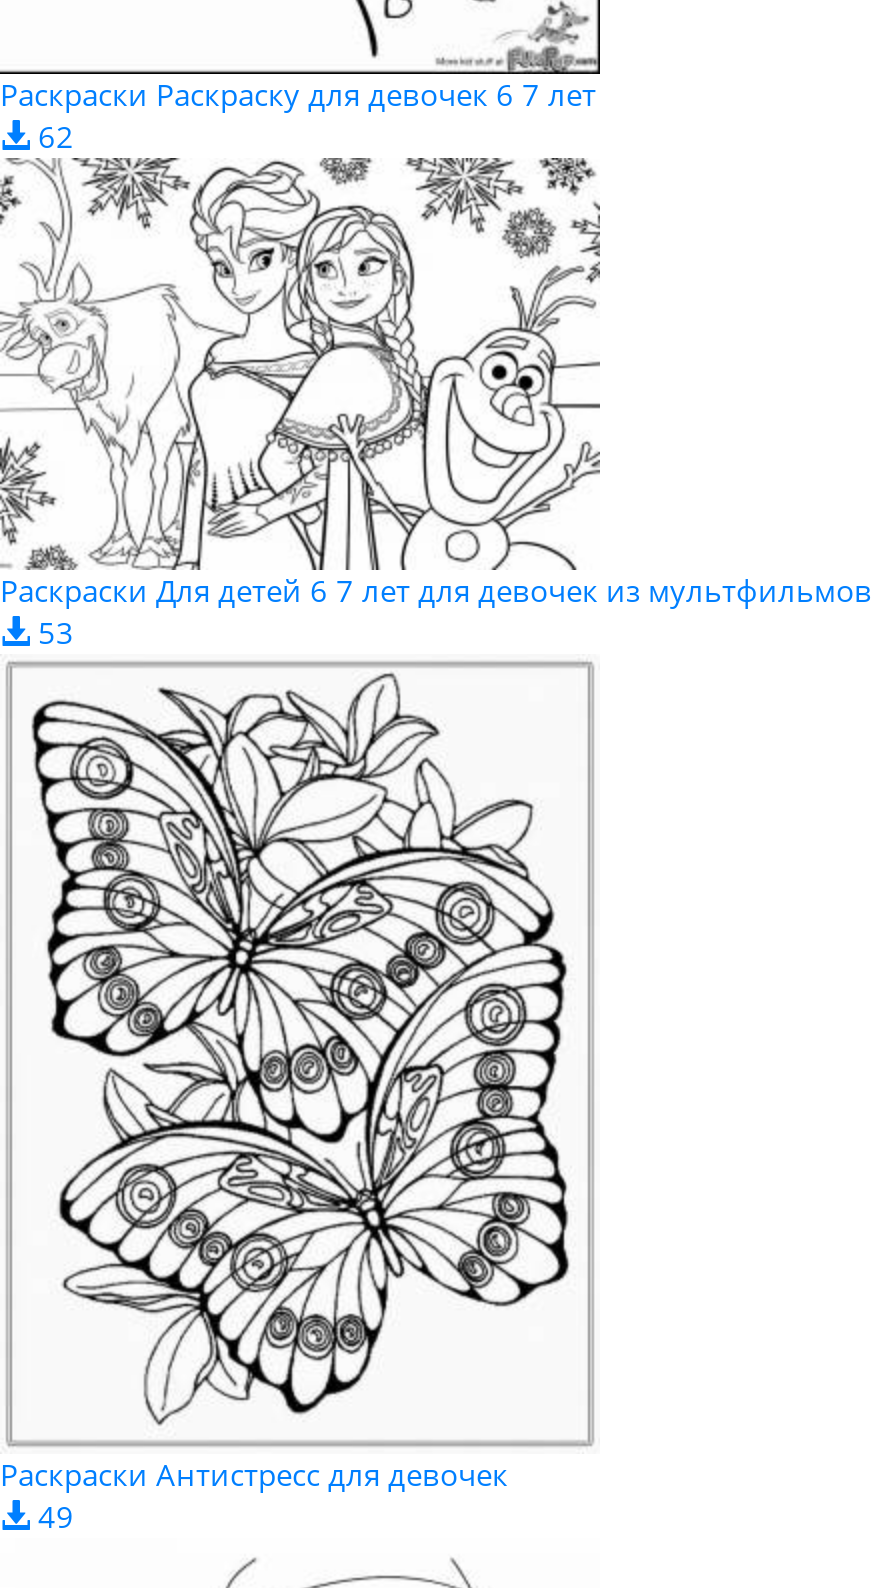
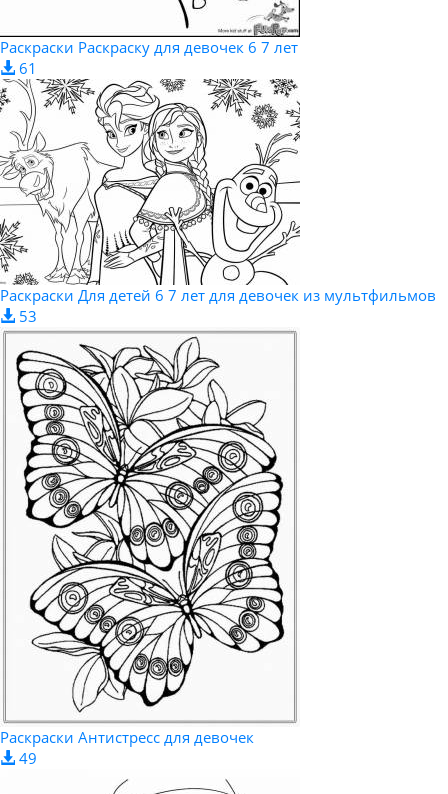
- 62
+ 61
